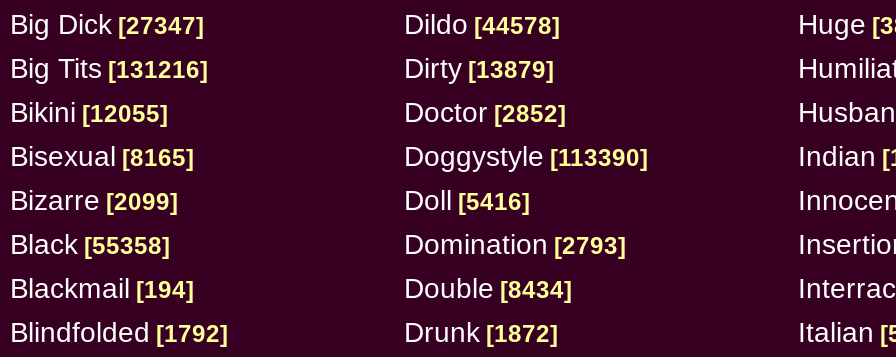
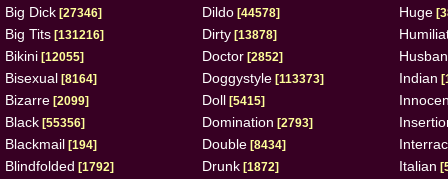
- Big Dick [27347]
+ Big Dick [27346]

- Dirty [13879]
+ Dirty [13878]

- Bisexual [8165]
+ Bisexual [8164]

- Doggystyle [113390]
+ Doggystyle [113373]

- Doll [5416]
+ Doll [5415]

- Black [55358]
+ Black [55356]
